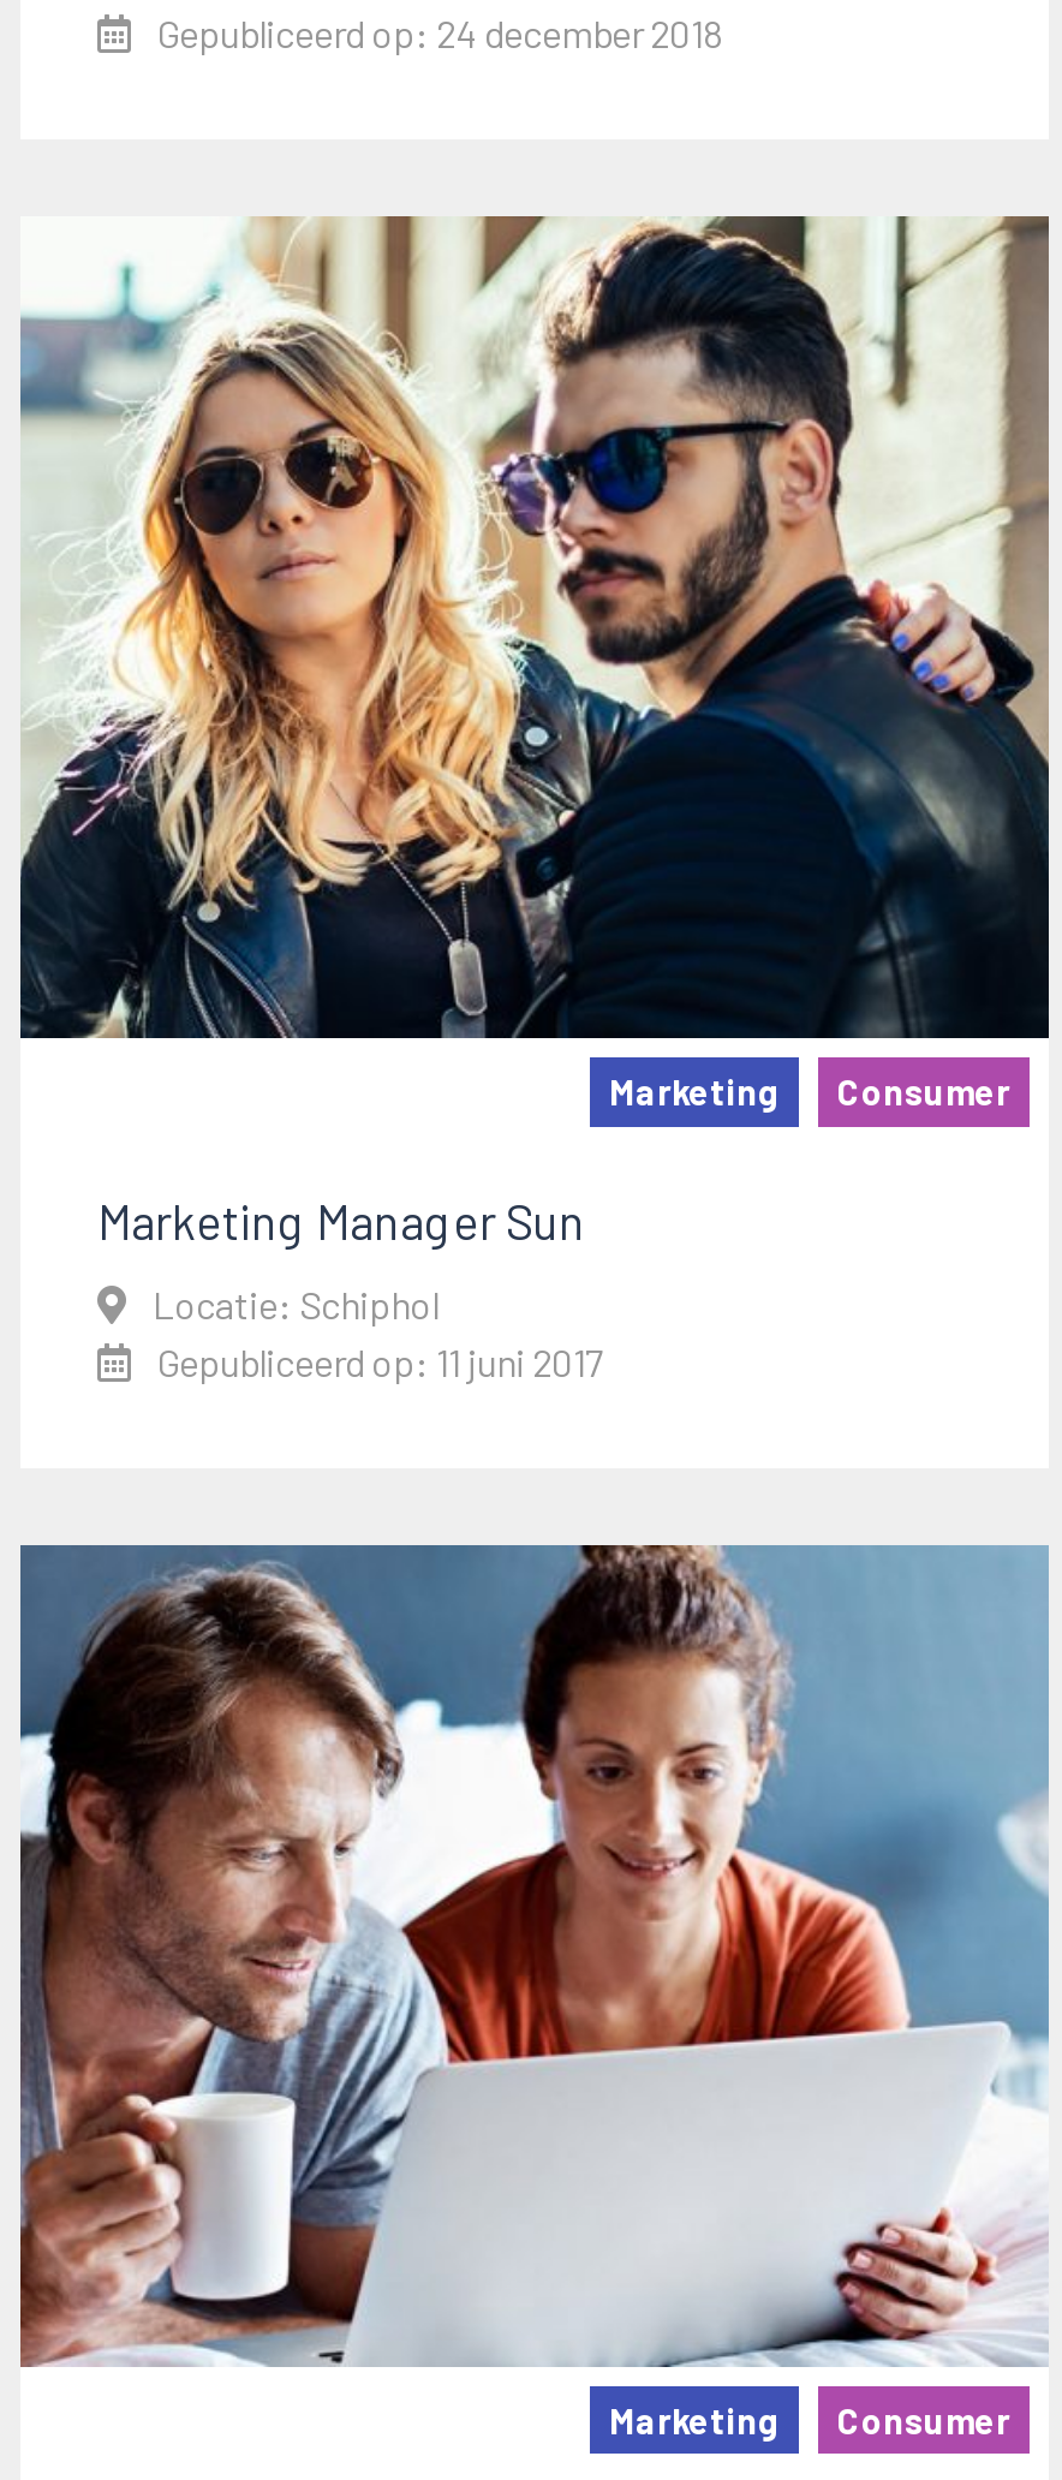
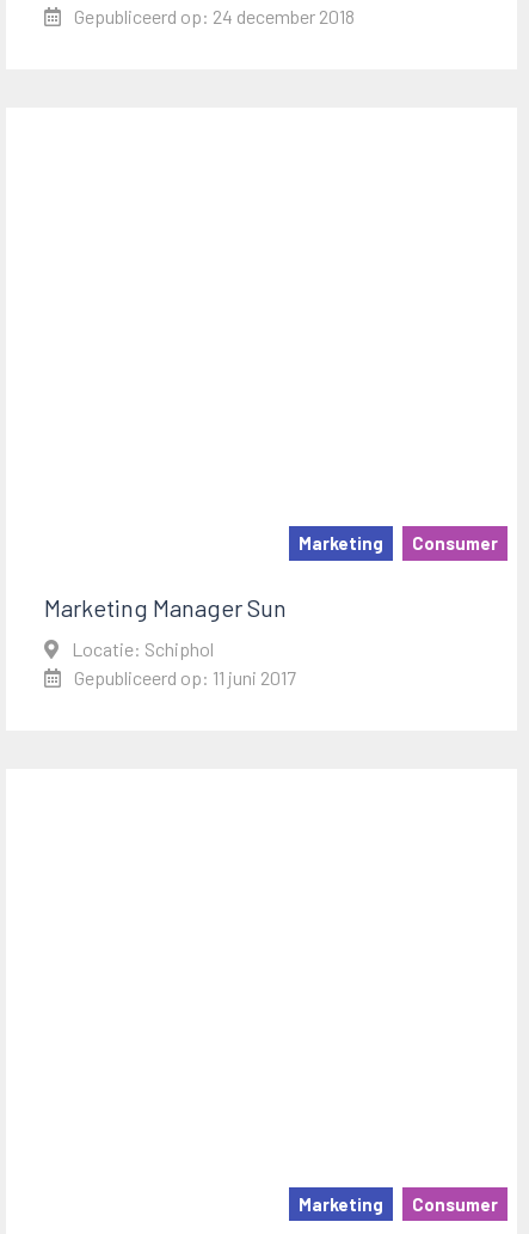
- [image]

- [image]
